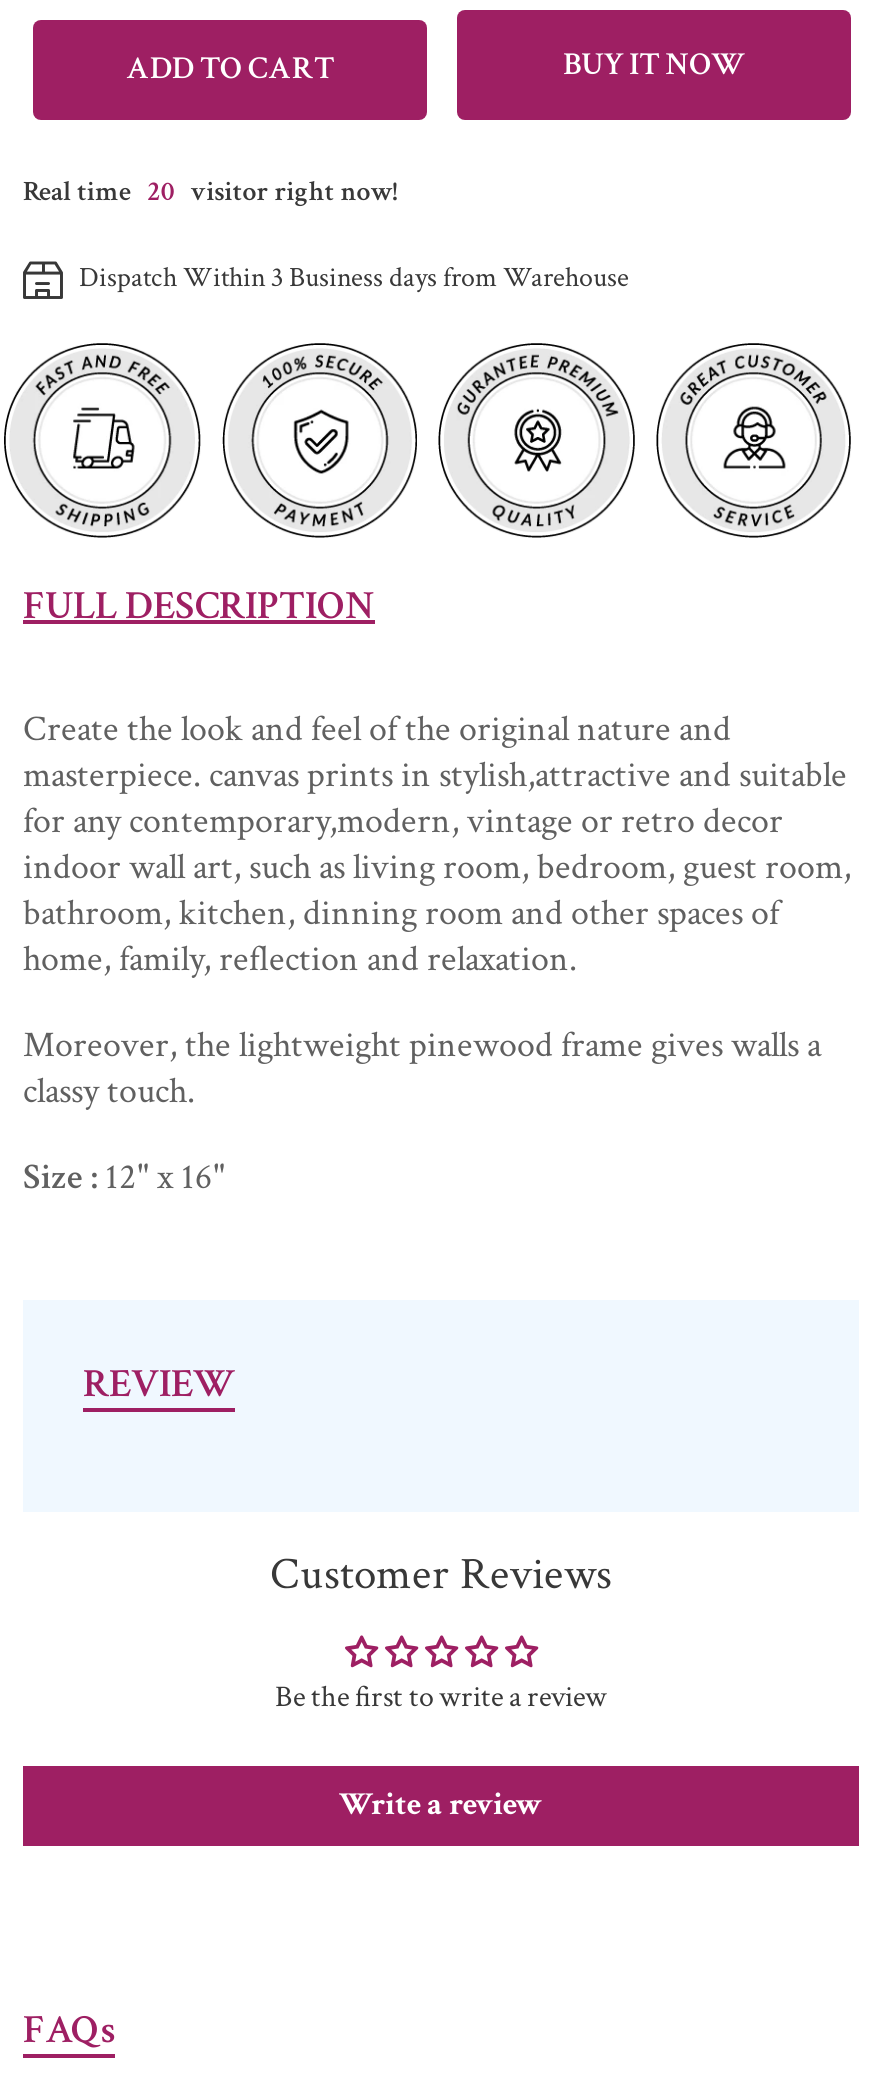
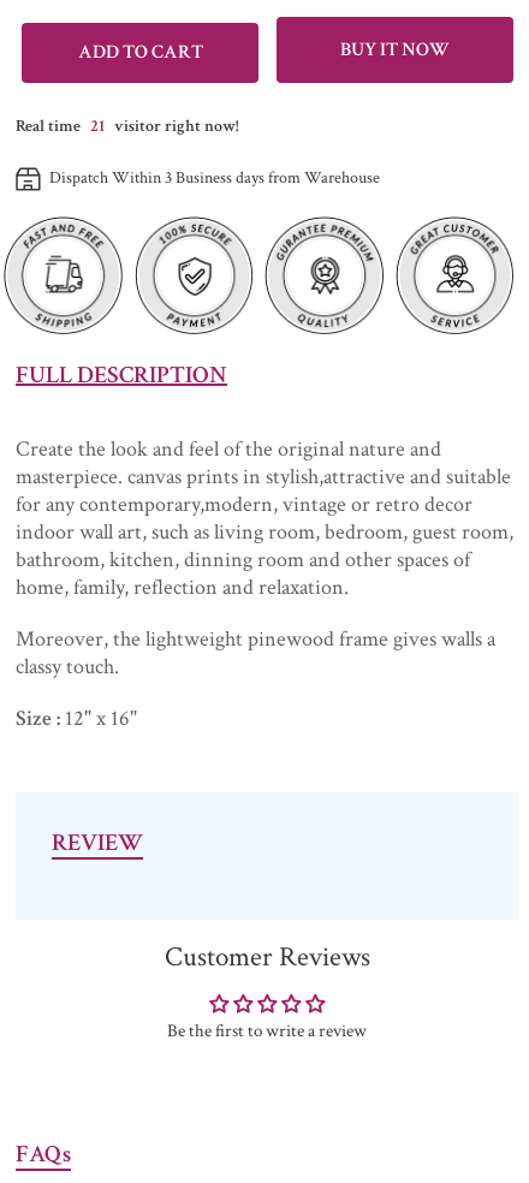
- Real time 20 visitor right now!
+ Real time 21 visitor right now!

- Write a review
